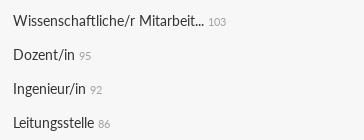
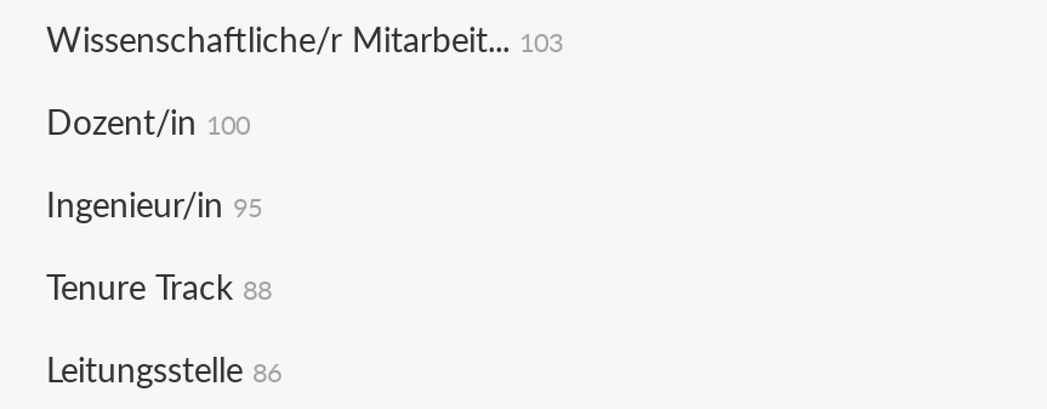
- Dozent/in 95
- Ingenieur/in 92
+ Dozent/in 100
+ Ingenieur/in 95
+ Tenure Track 88
